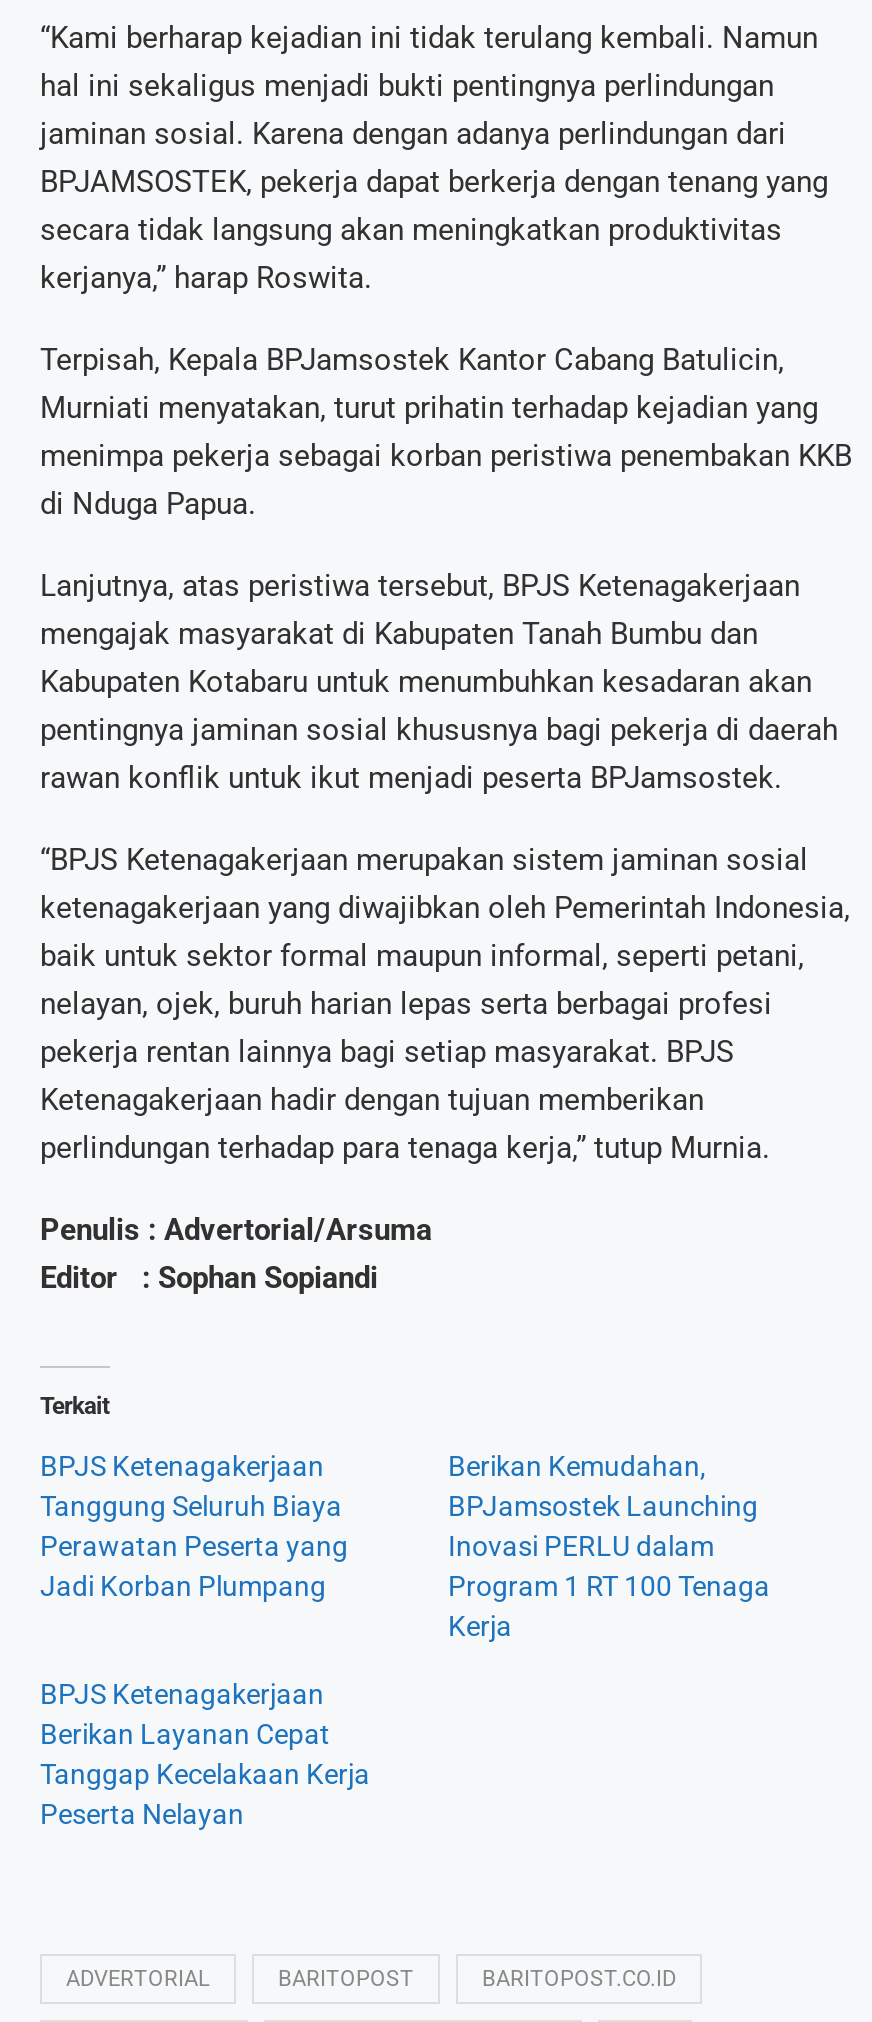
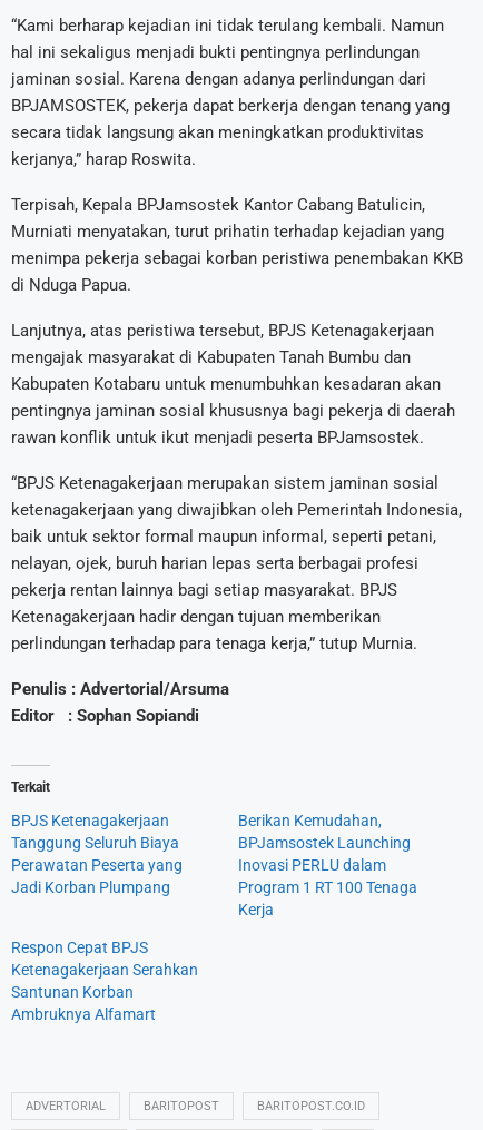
- BPJS Ketenagakerjaan
- Berikan Layanan Cepat
- Tanggap Kecelakaan Kerja
- Peserta Nelayan
+ Respon Cepat BPJS
+ Ketenagakerjaan Serahkan
+ Santunan Korban
+ Ambruknya Alfamart
